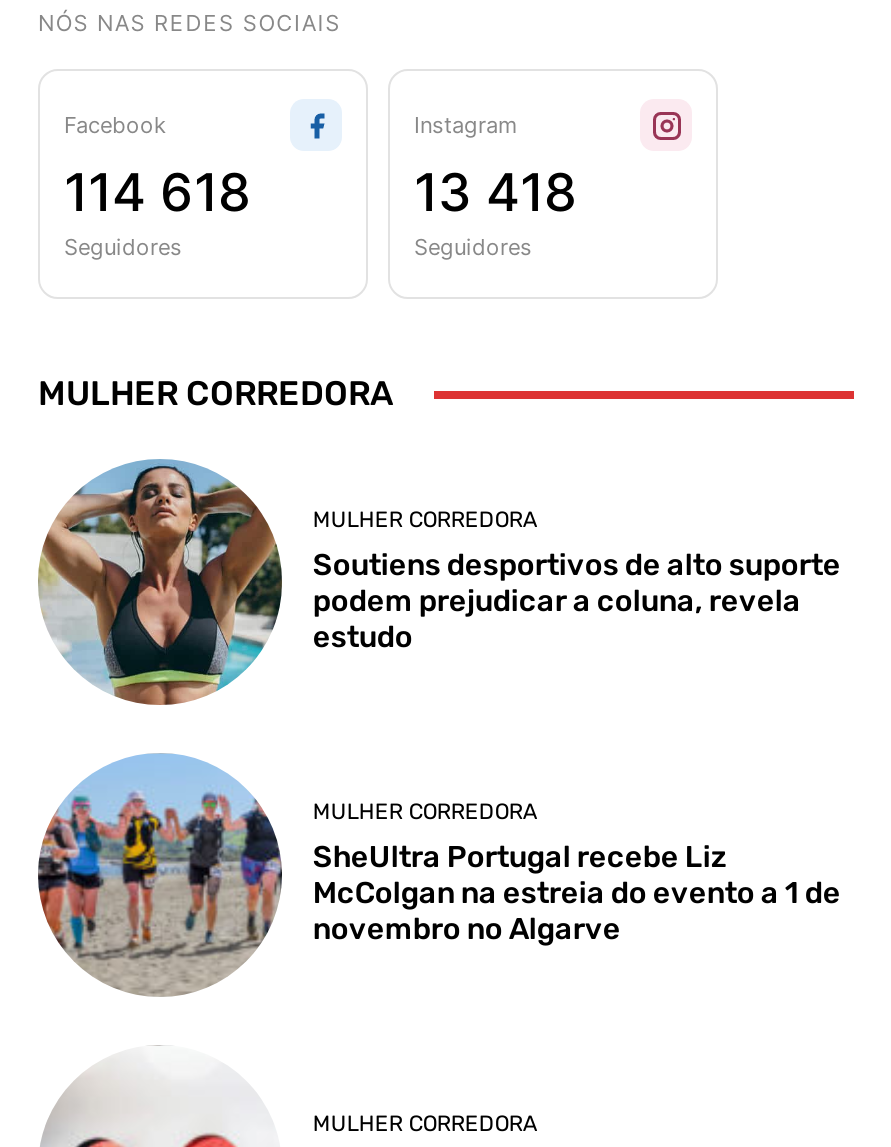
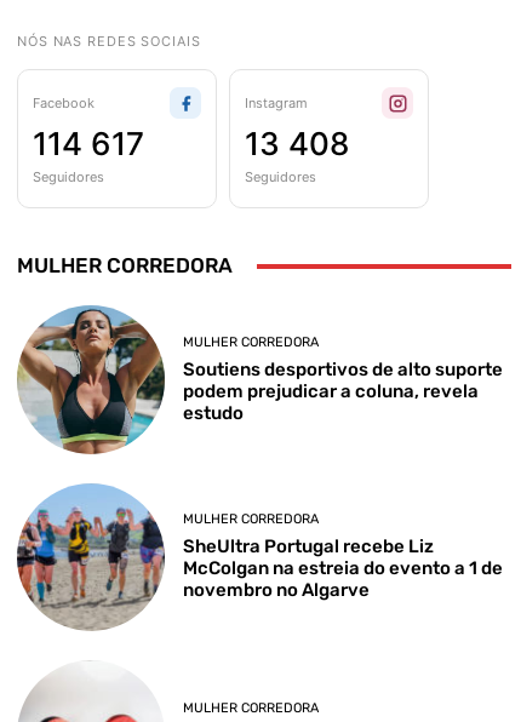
- 114 618
+ 114 617

- 13 418
+ 13 408
